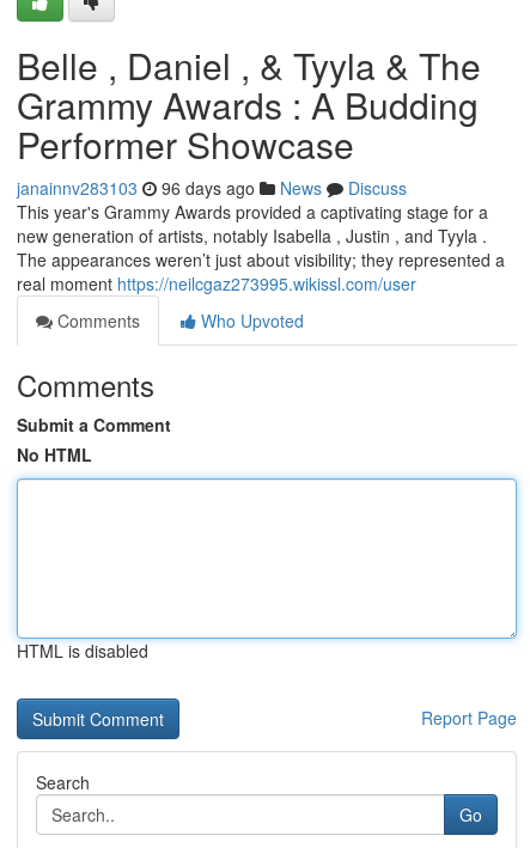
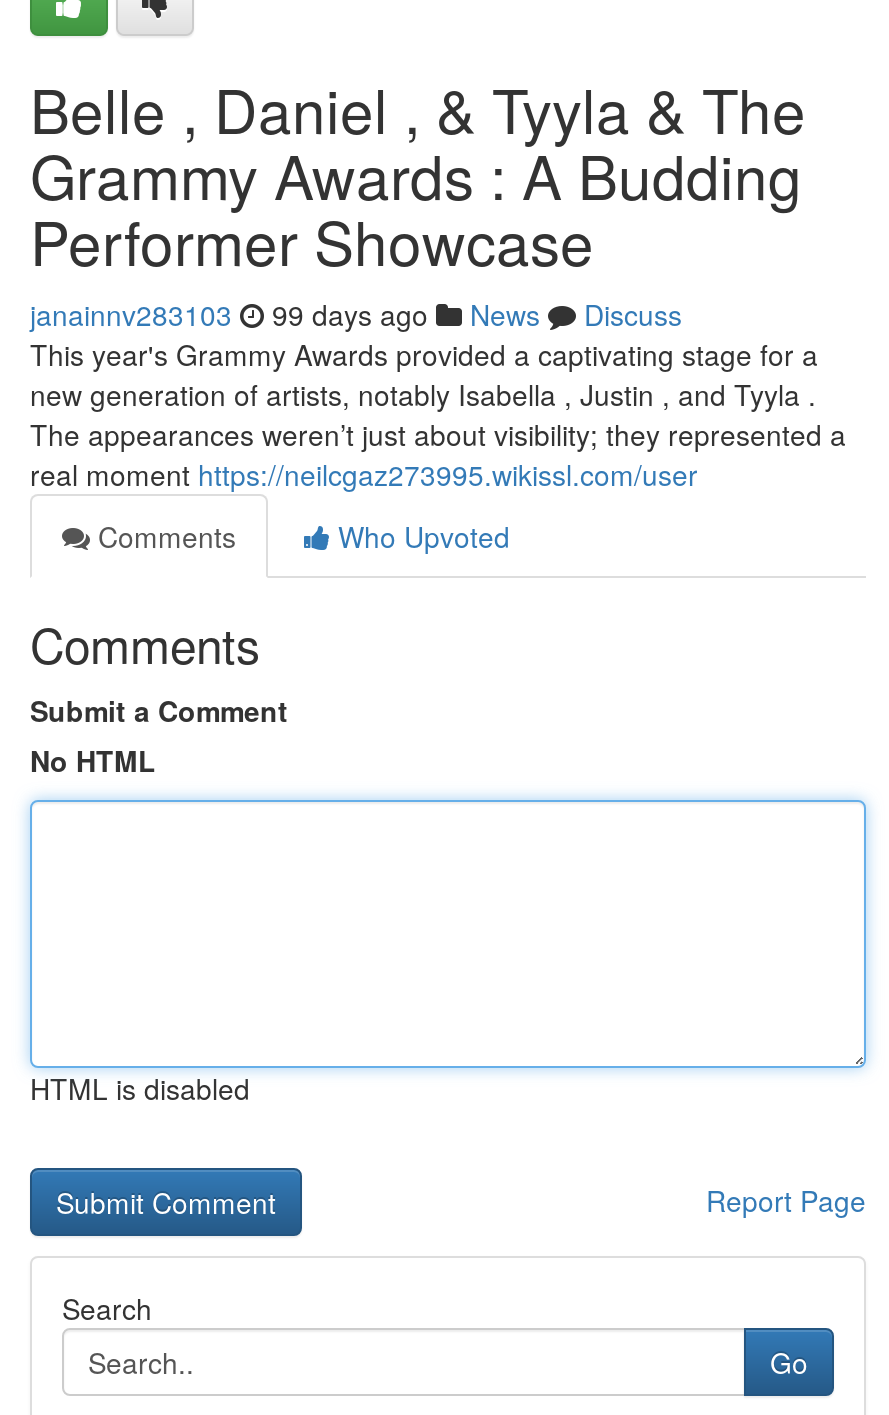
- janainnv283103 96 days ago News Discuss
+ janainnv283103 99 days ago News Discuss
